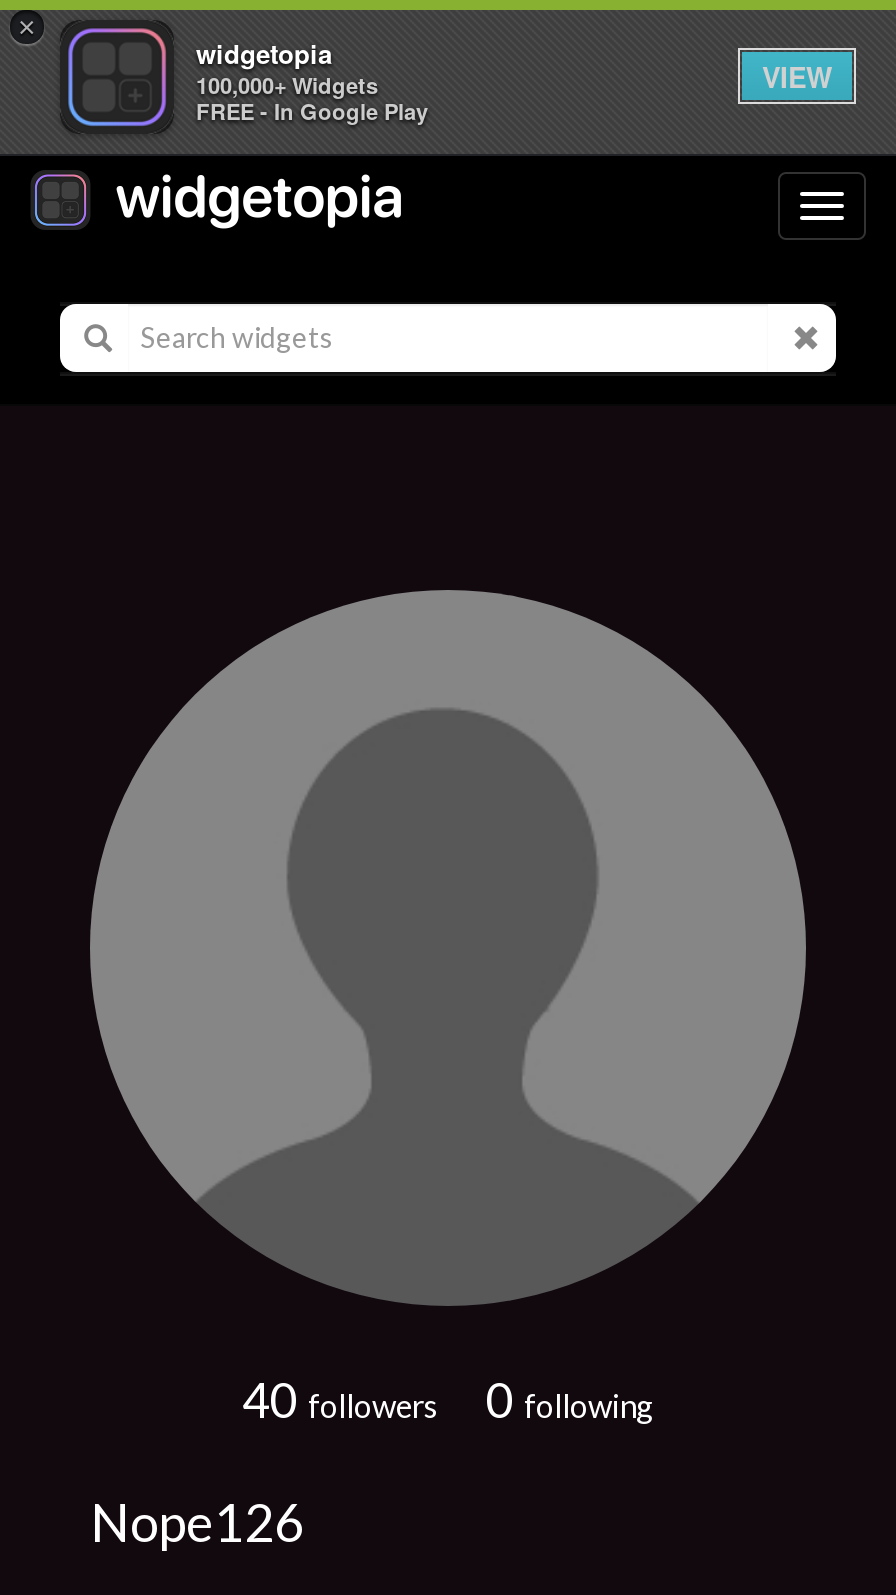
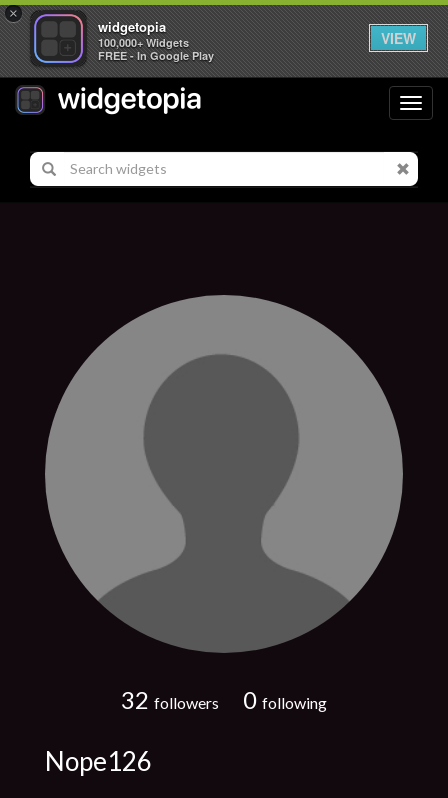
- 40 followers 0 following
+ 32 followers 0 following
